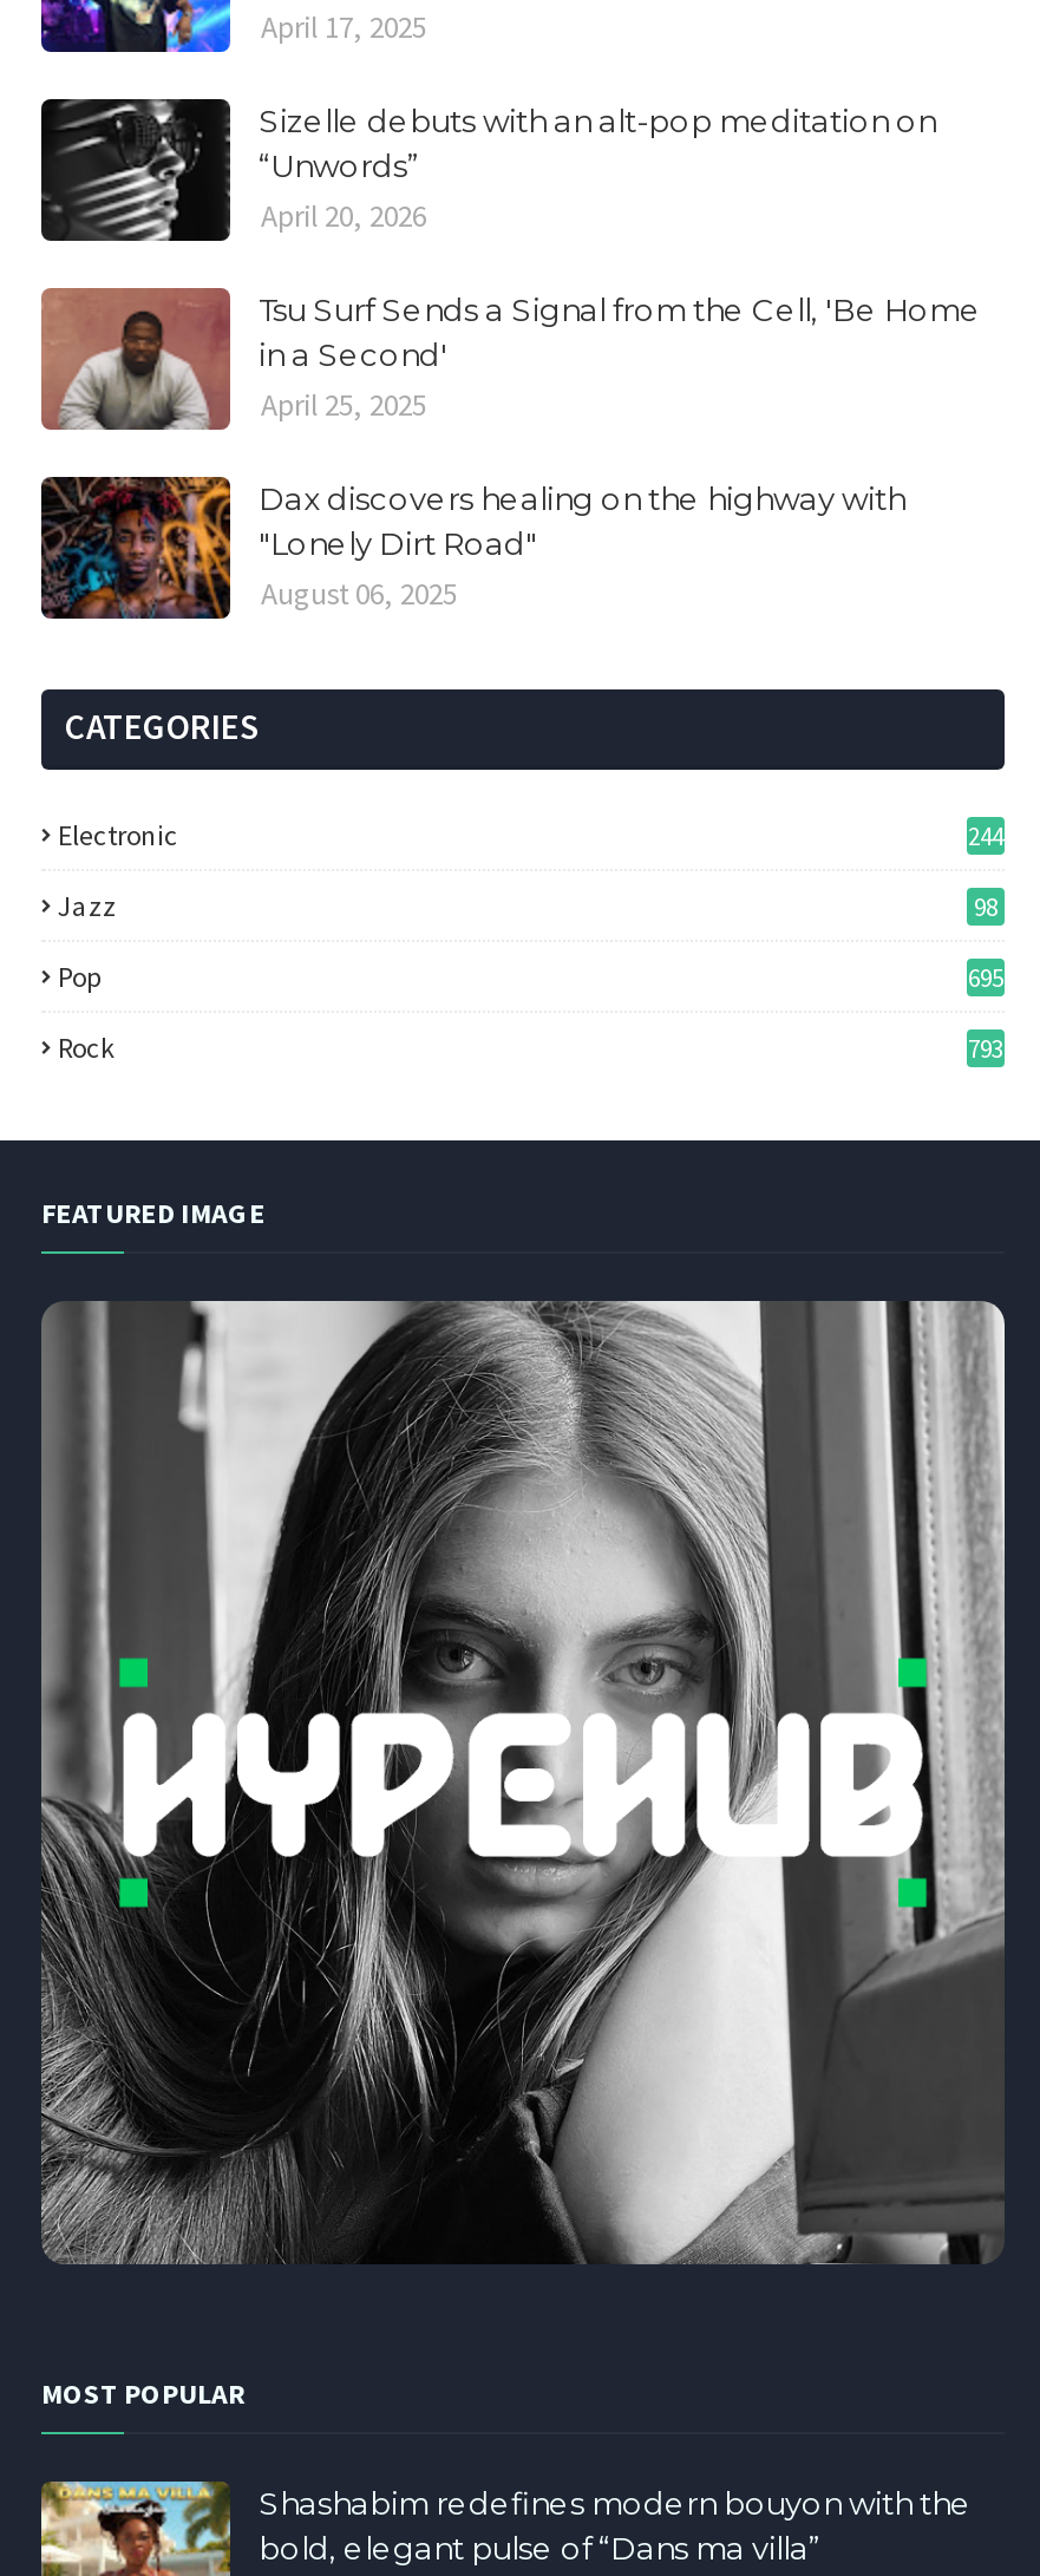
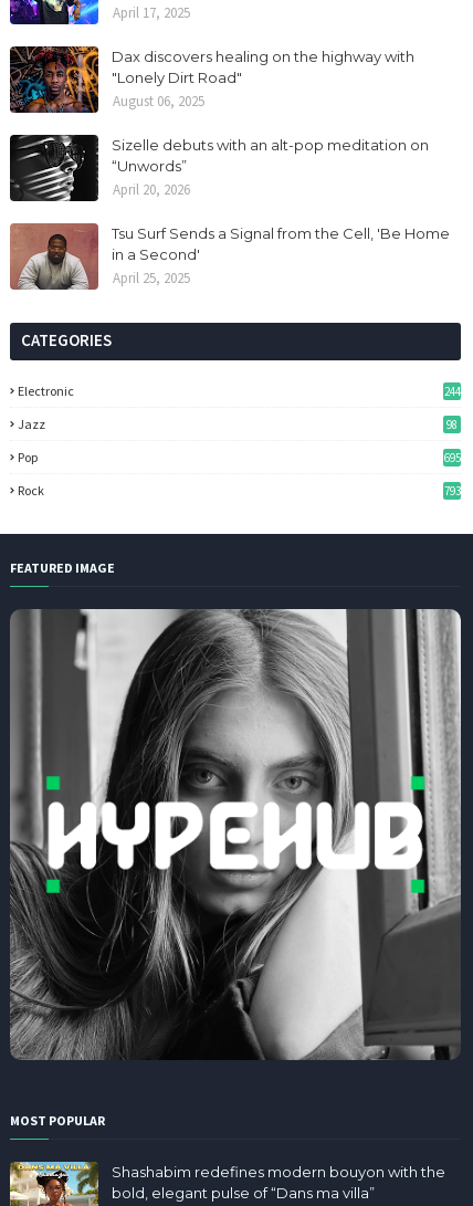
moved down: [image] | Sizelle debuts with an alt-pop meditation on | “Unwords” | April 20, 2026 | Tsu Surf Sends a Signal from the Cell, 'Be Home | in a Second' | April 25, 2025

moved up: [image] | Dax discovers healing on the highway with | "Lonely Dirt Road" | August 06, 2025
